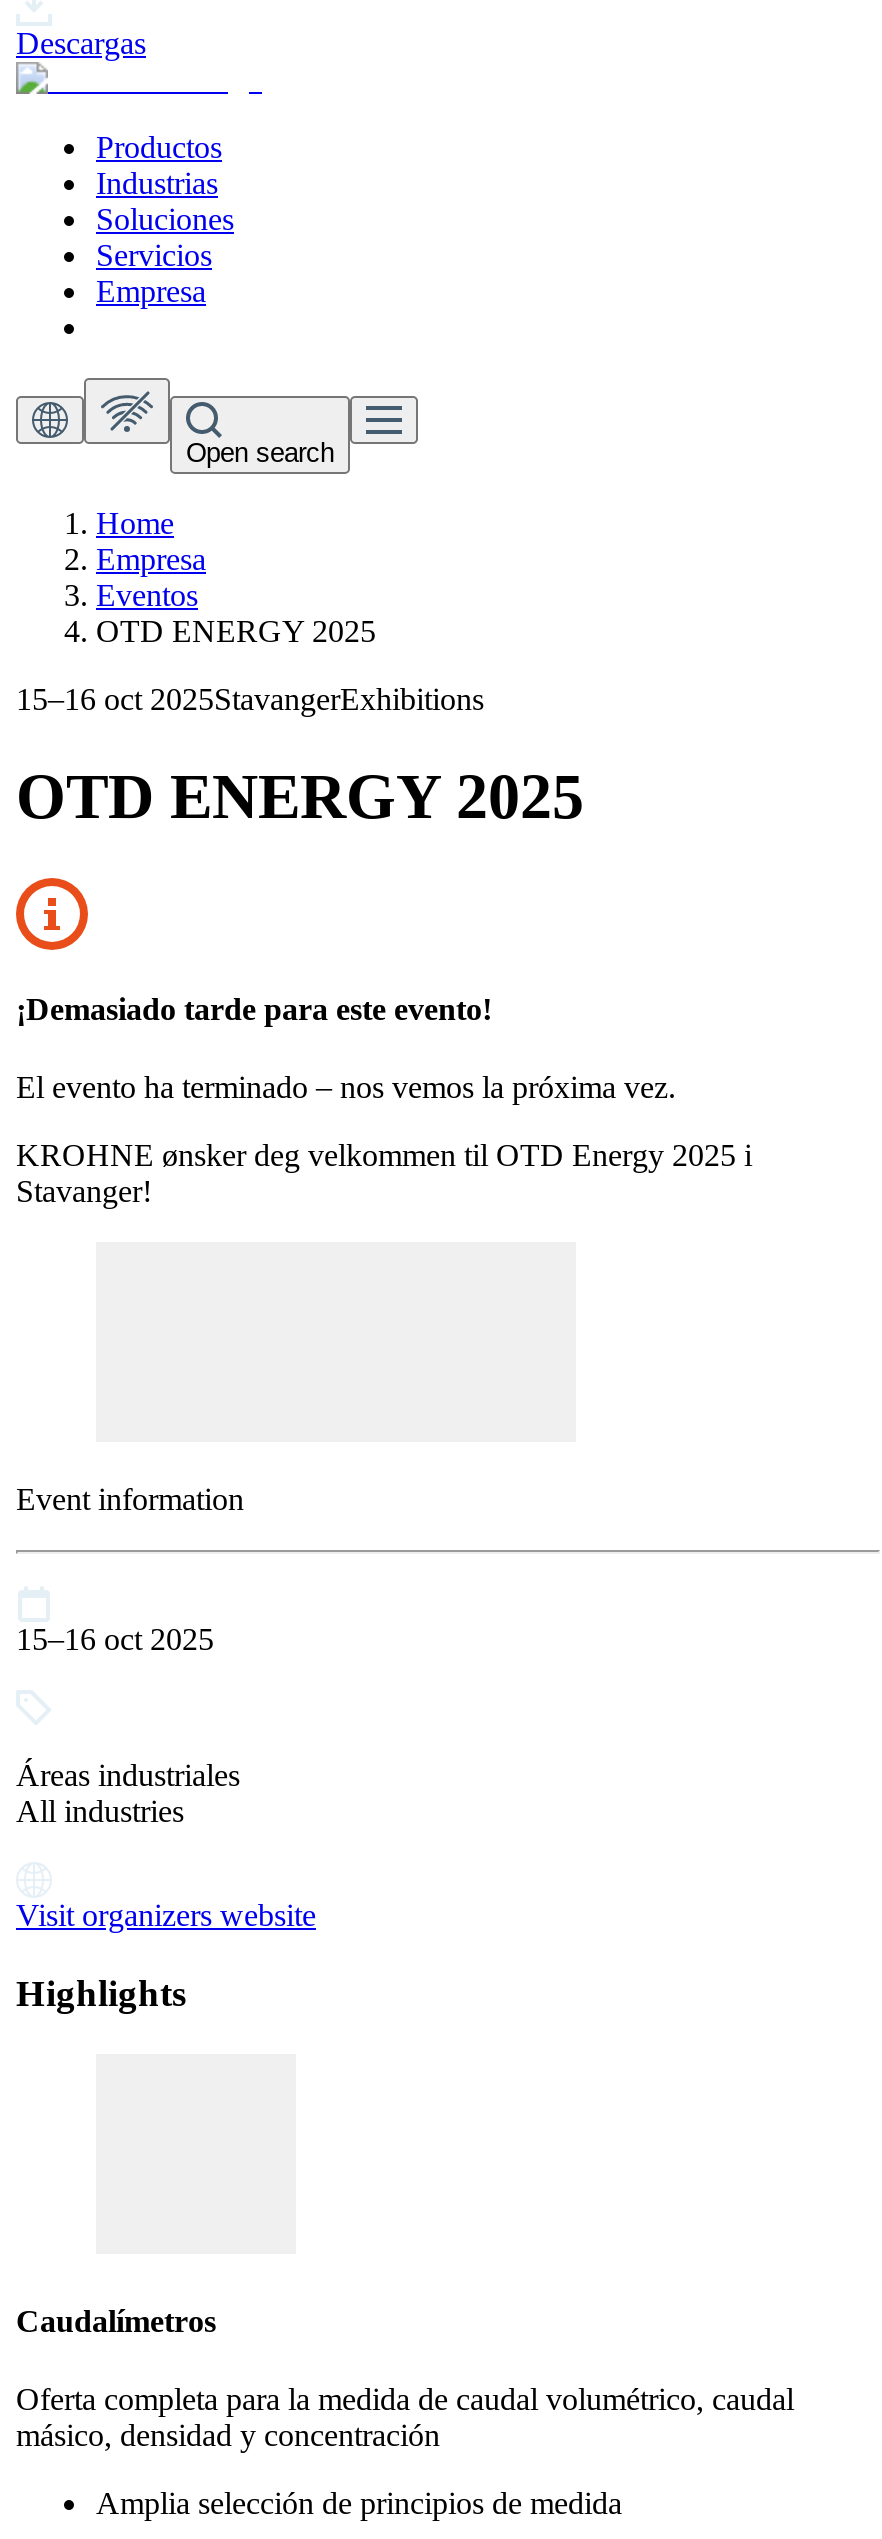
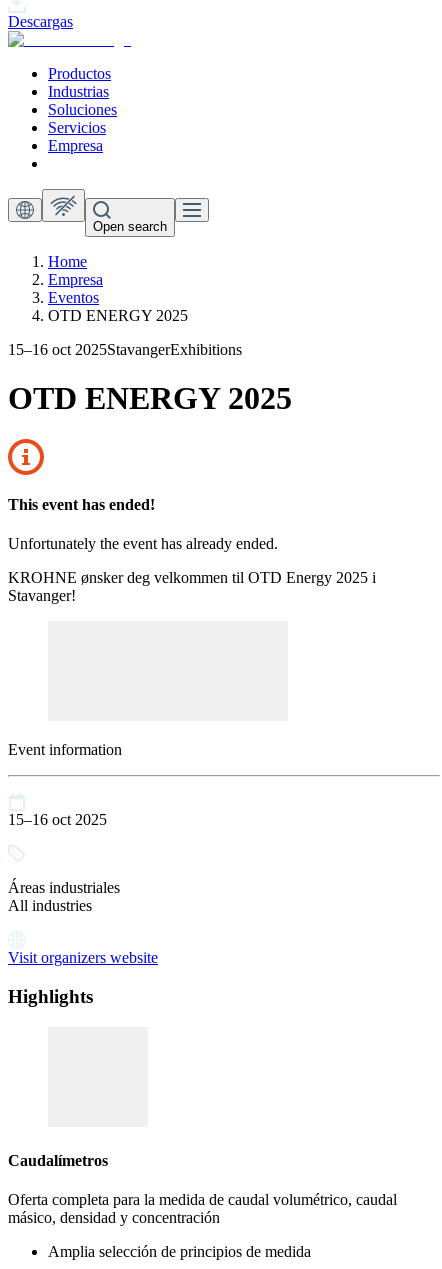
- ¡Demasiado tarde para este evento!
+ This event has ended!

- El evento ha terminado – nos vemos la próxima vez.
+ Unfortunately the event has already ended.
